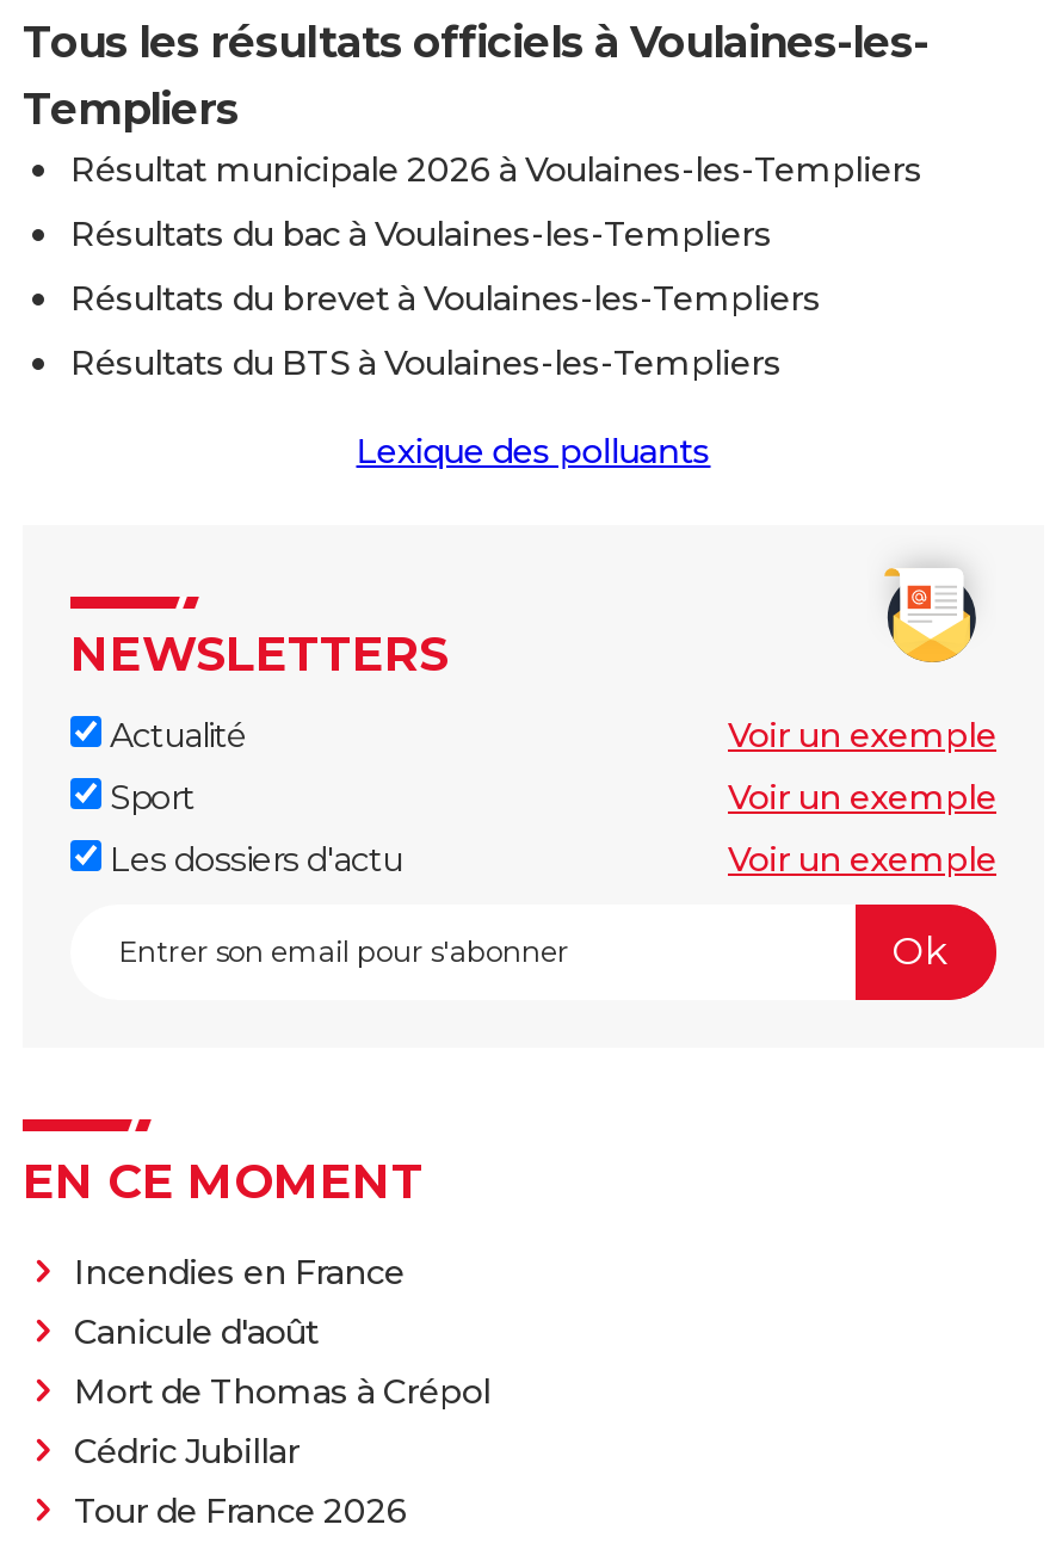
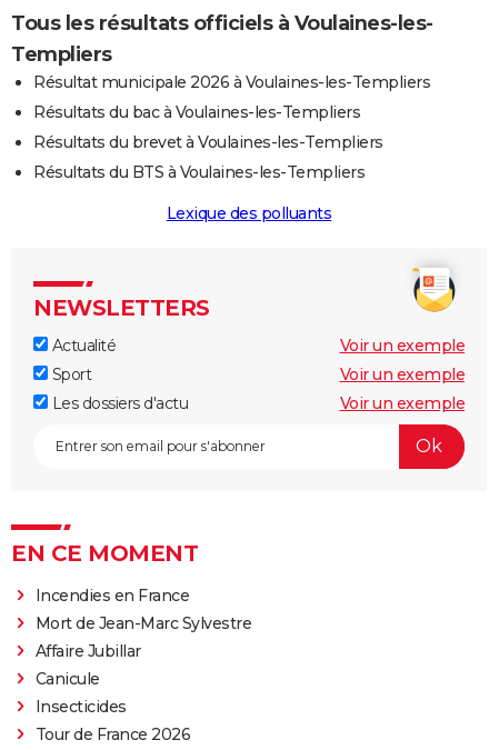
- Canicule d'août
- Mort de Thomas à Crépol
- Cédric Jubillar
+ Mort de Jean-Marc Sylvestre
+ Affaire Jubillar
+ Canicule
+ Insecticides
